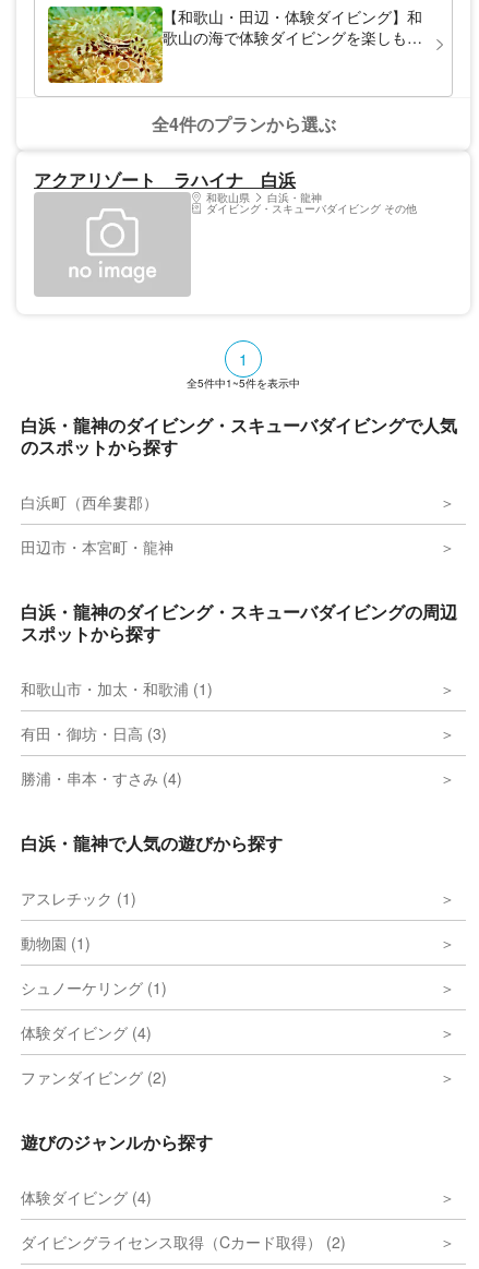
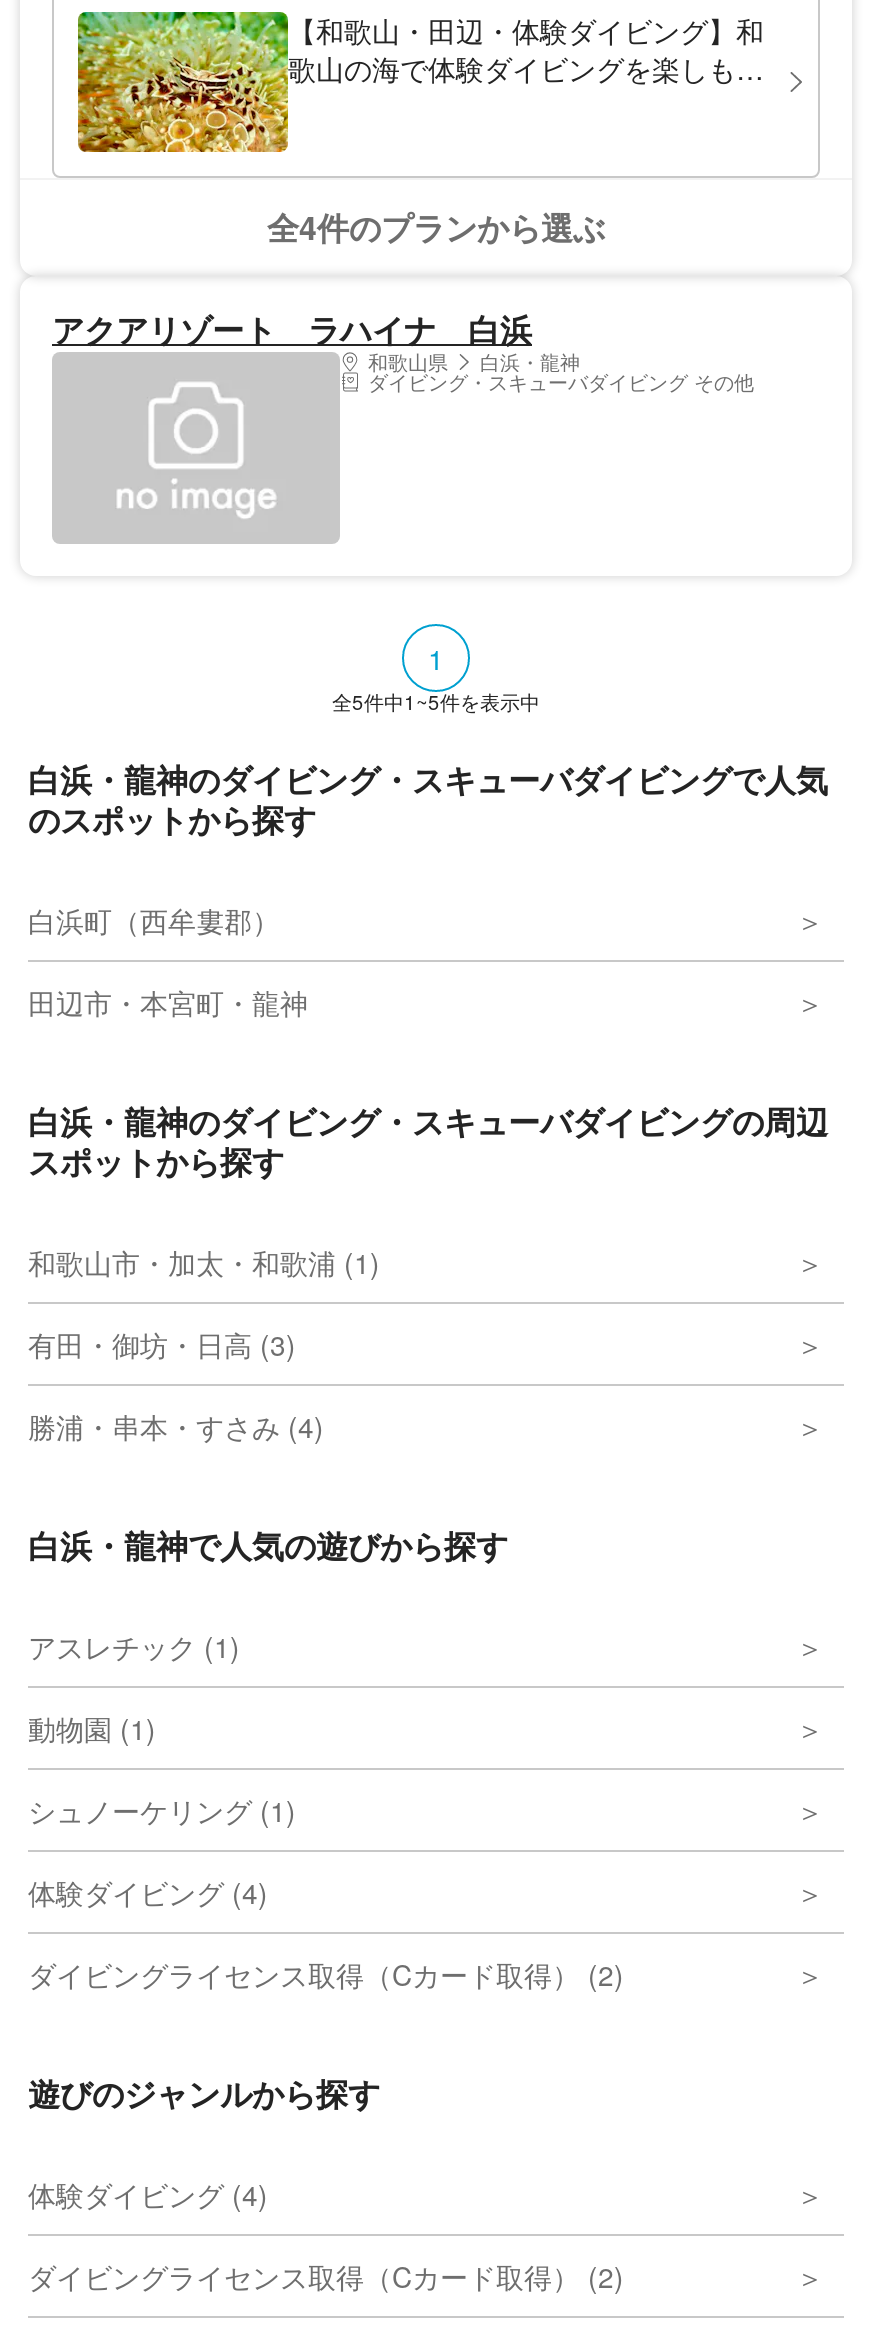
- ファンダイビング (2)
+ ダイビングライセンス取得（Cカード取得） (2)
